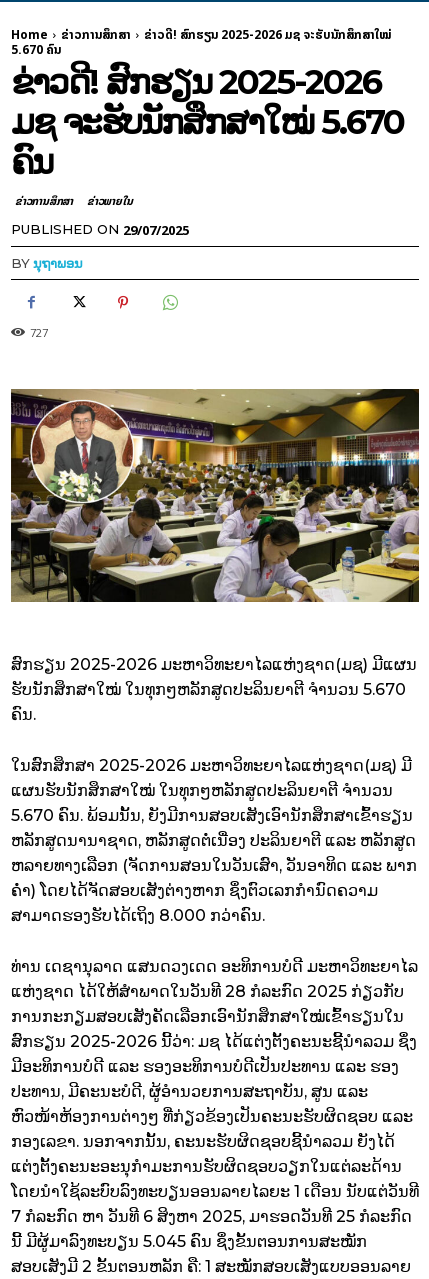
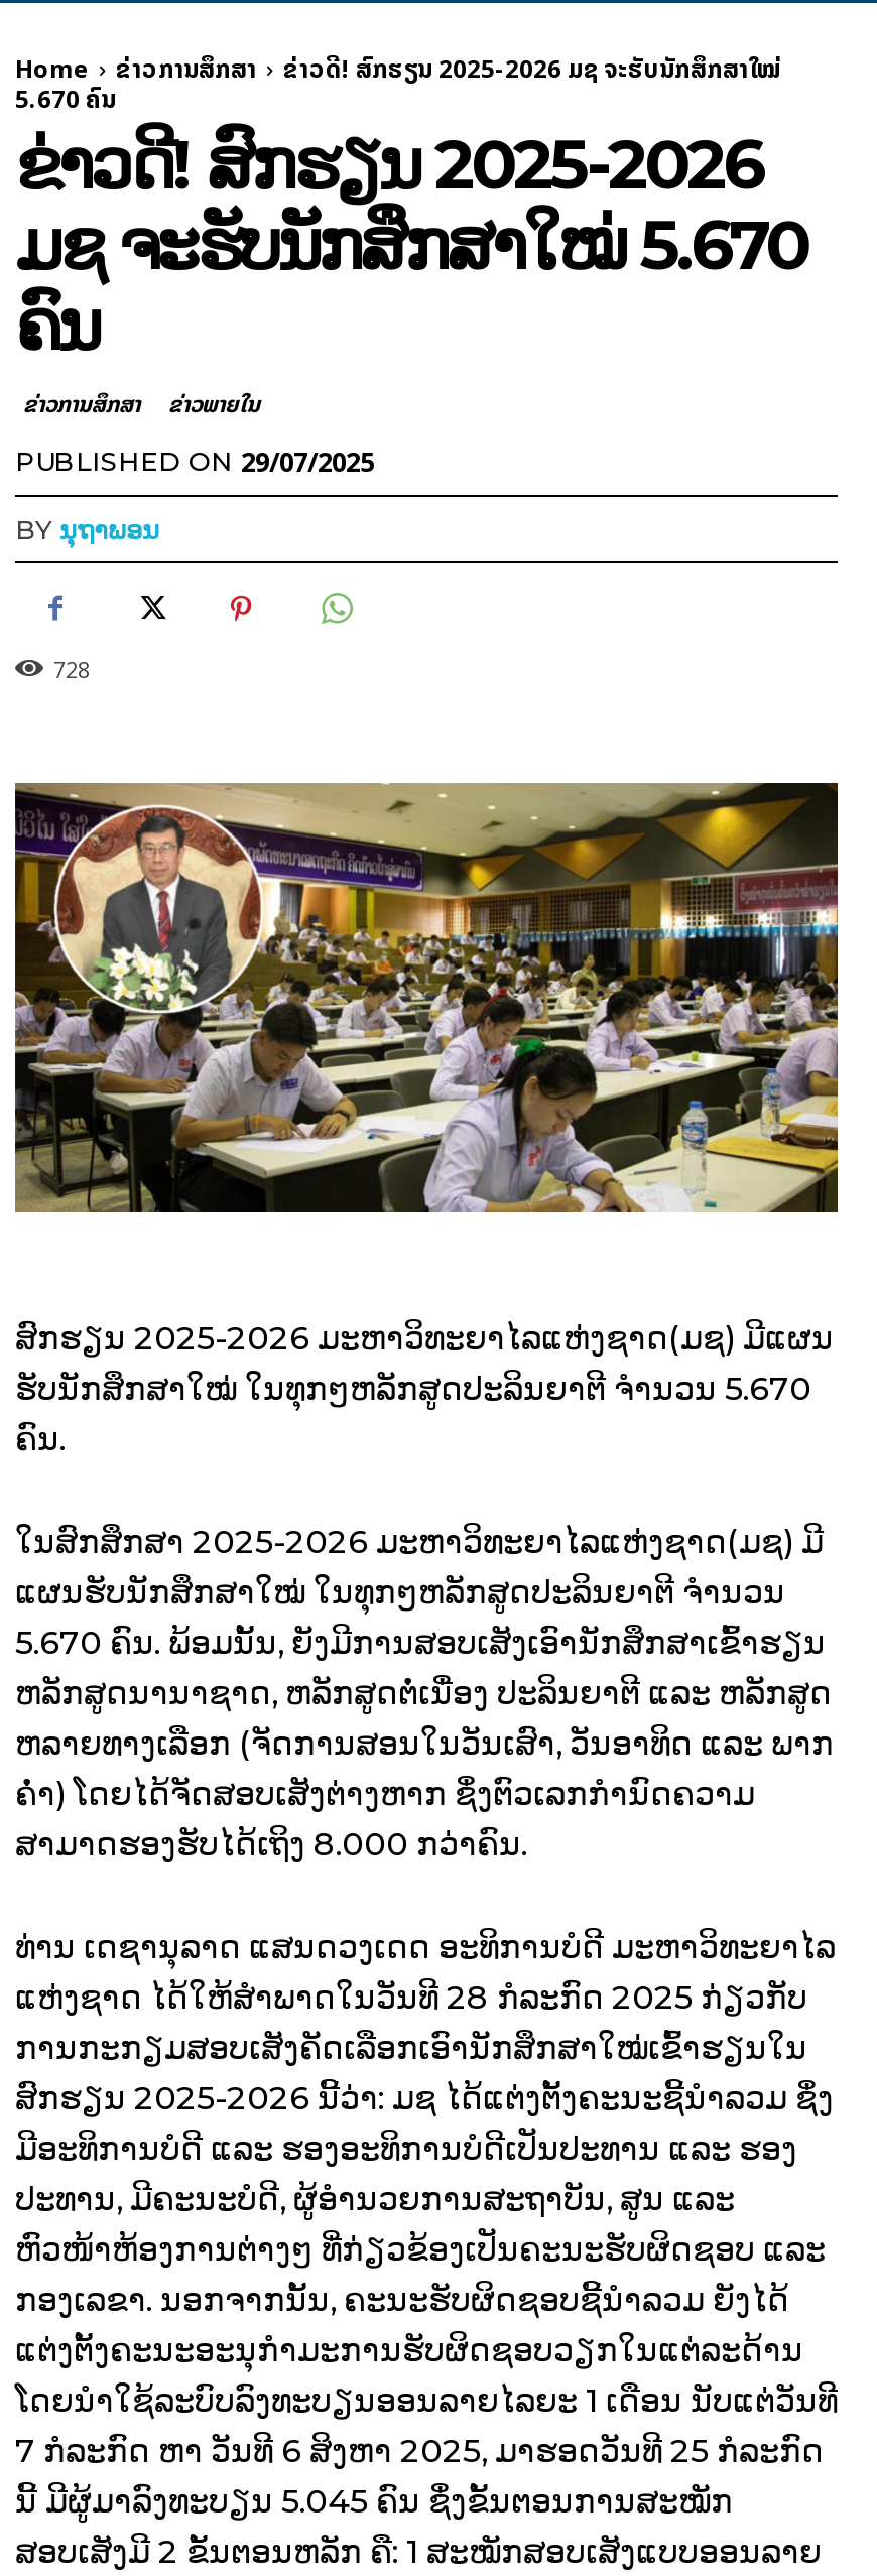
- 727
+ 728
